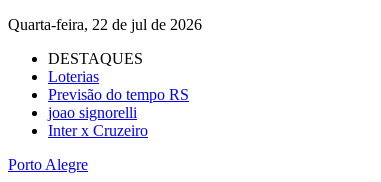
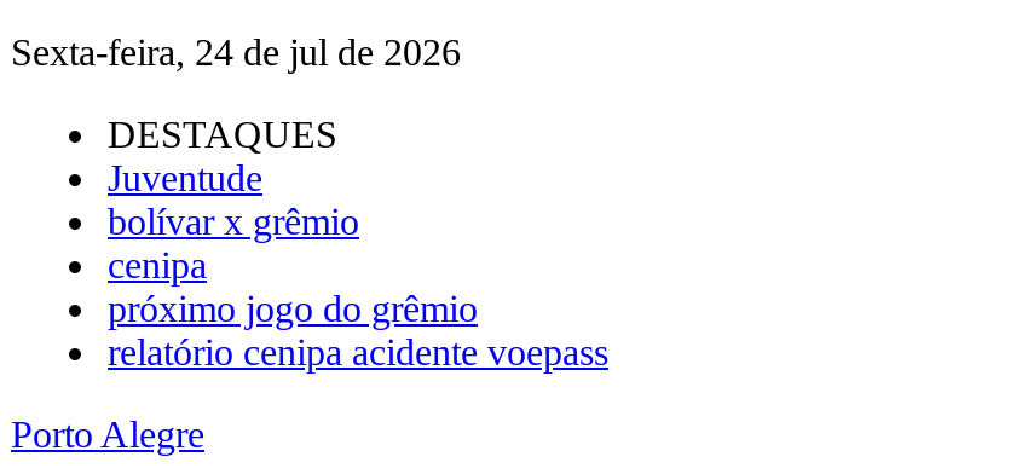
- Quarta-feira, 22 de jul de 2026
+ Sexta-feira, 24 de jul de 2026

- Loterias
- Previsão do tempo RS
- joao signorelli
- Inter x Cruzeiro
+ Juventude
+ bolívar x grêmio
+ cenipa
+ próximo jogo do grêmio
+ relatório cenipa acidente voepass
